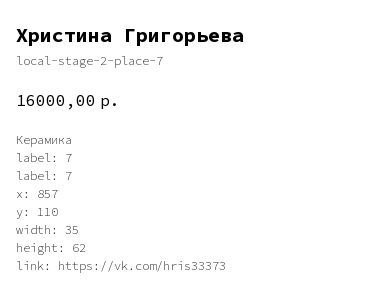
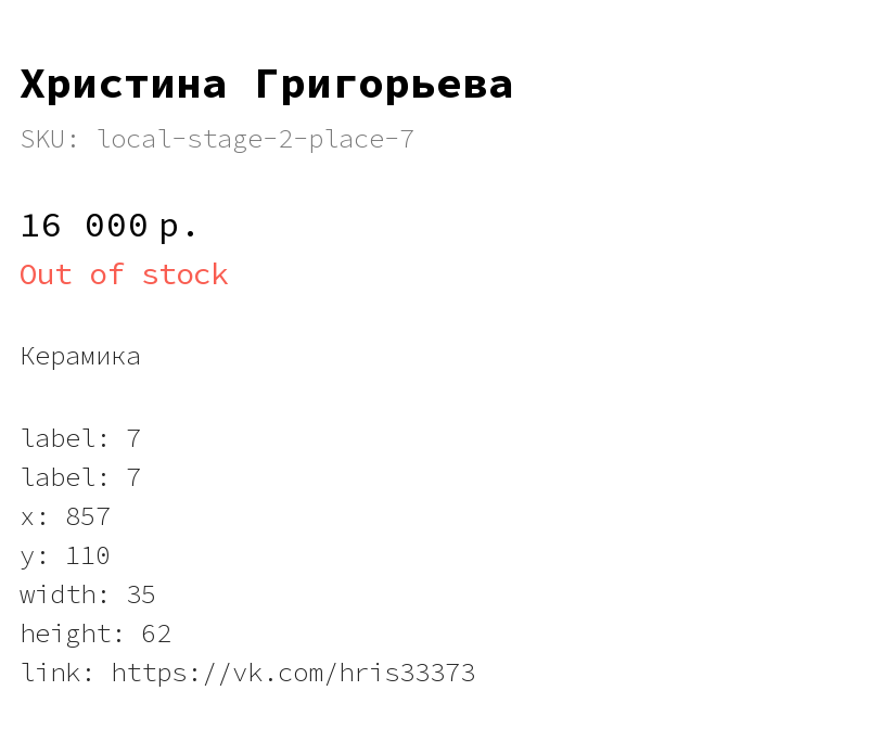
- local-stage-2-place-7
+ SKU: local-stage-2-place-7

- 16000,00 р.
+ 16 000 р.
+ Out of stock
